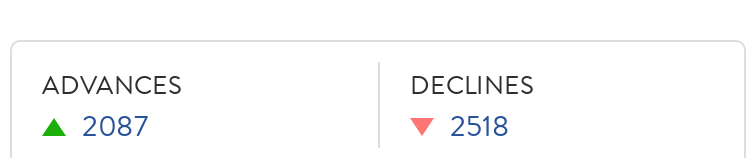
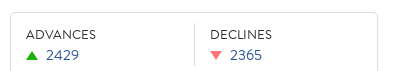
- 2087
+ 2429

- 2518
+ 2365
